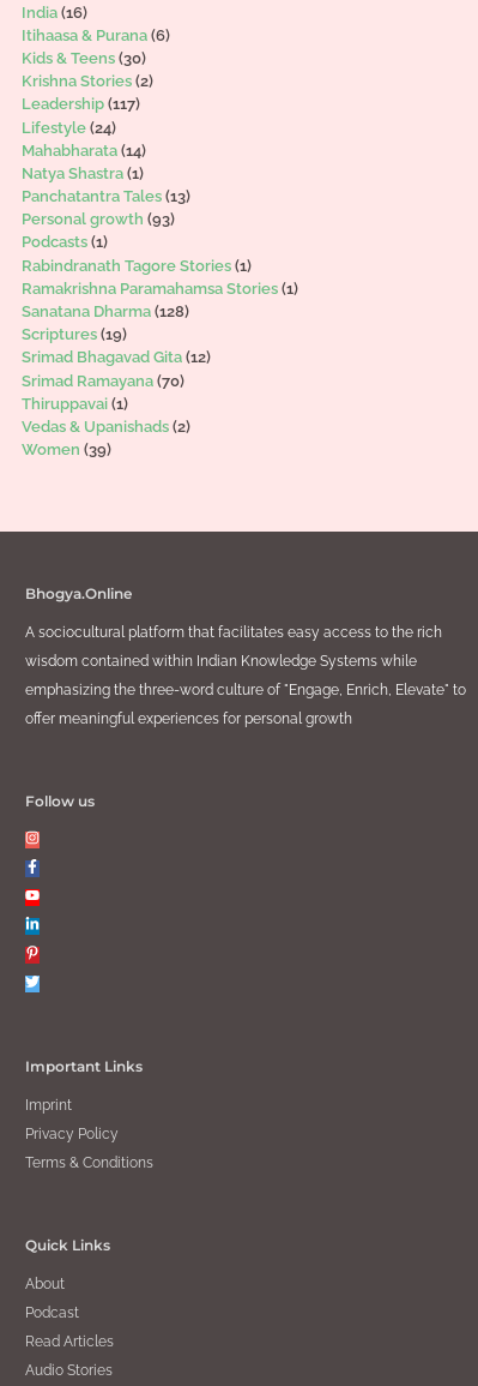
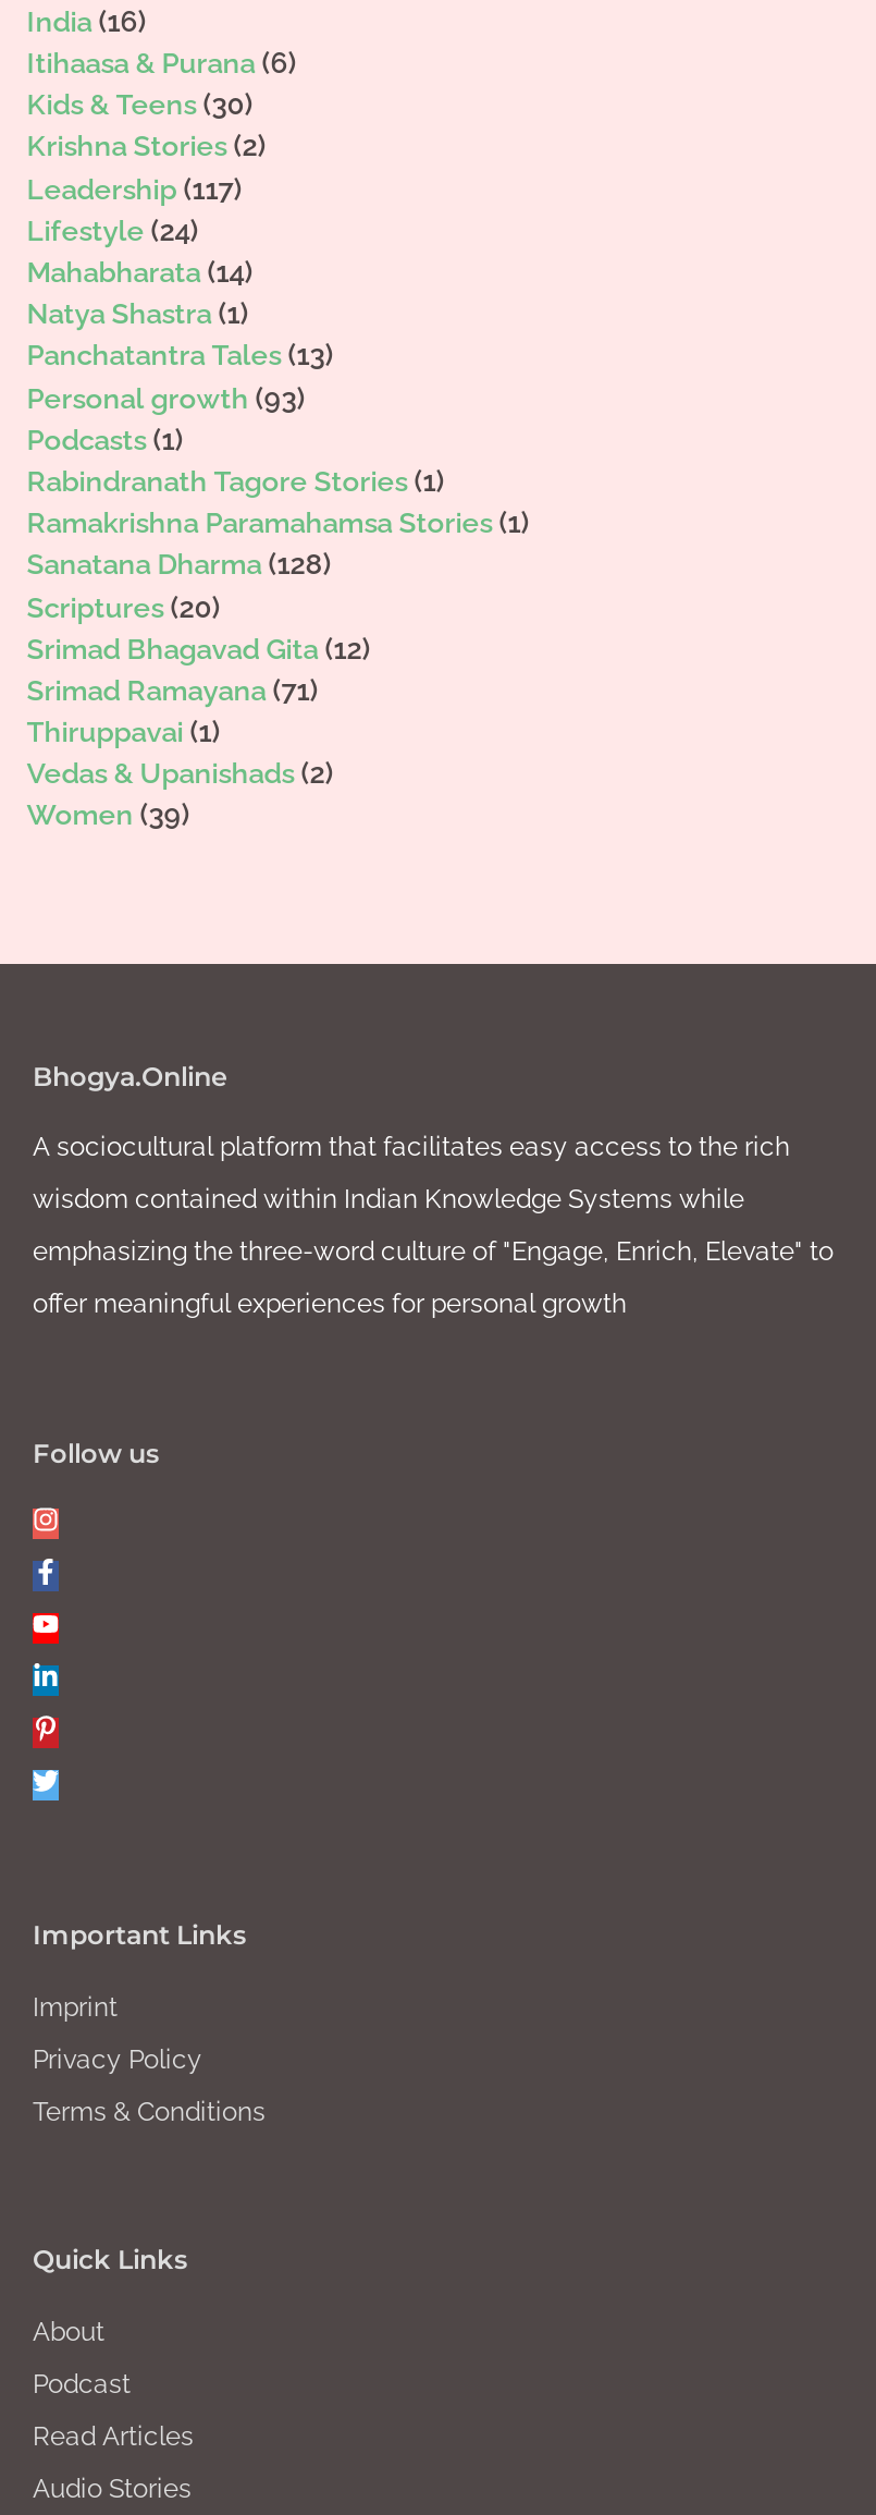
- Scriptures (19)
+ Scriptures (20)

- Srimad Ramayana (70)
+ Srimad Ramayana (71)
